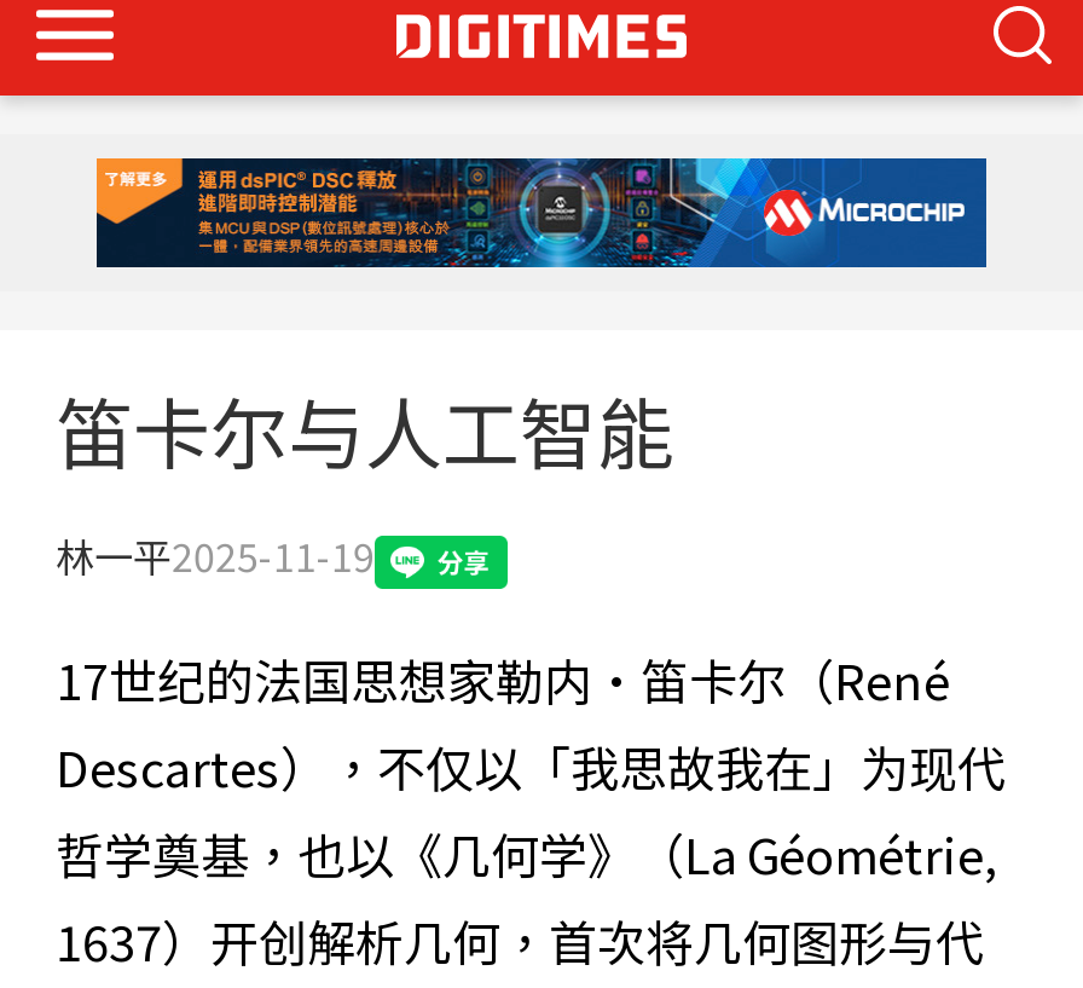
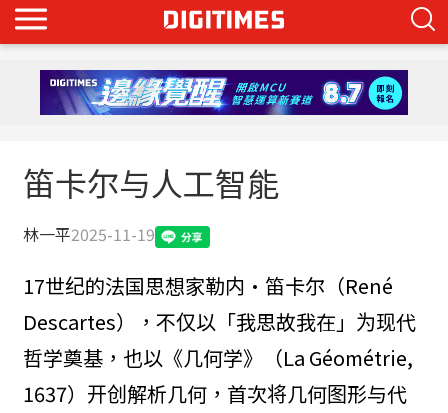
- [image]
+ [image]
